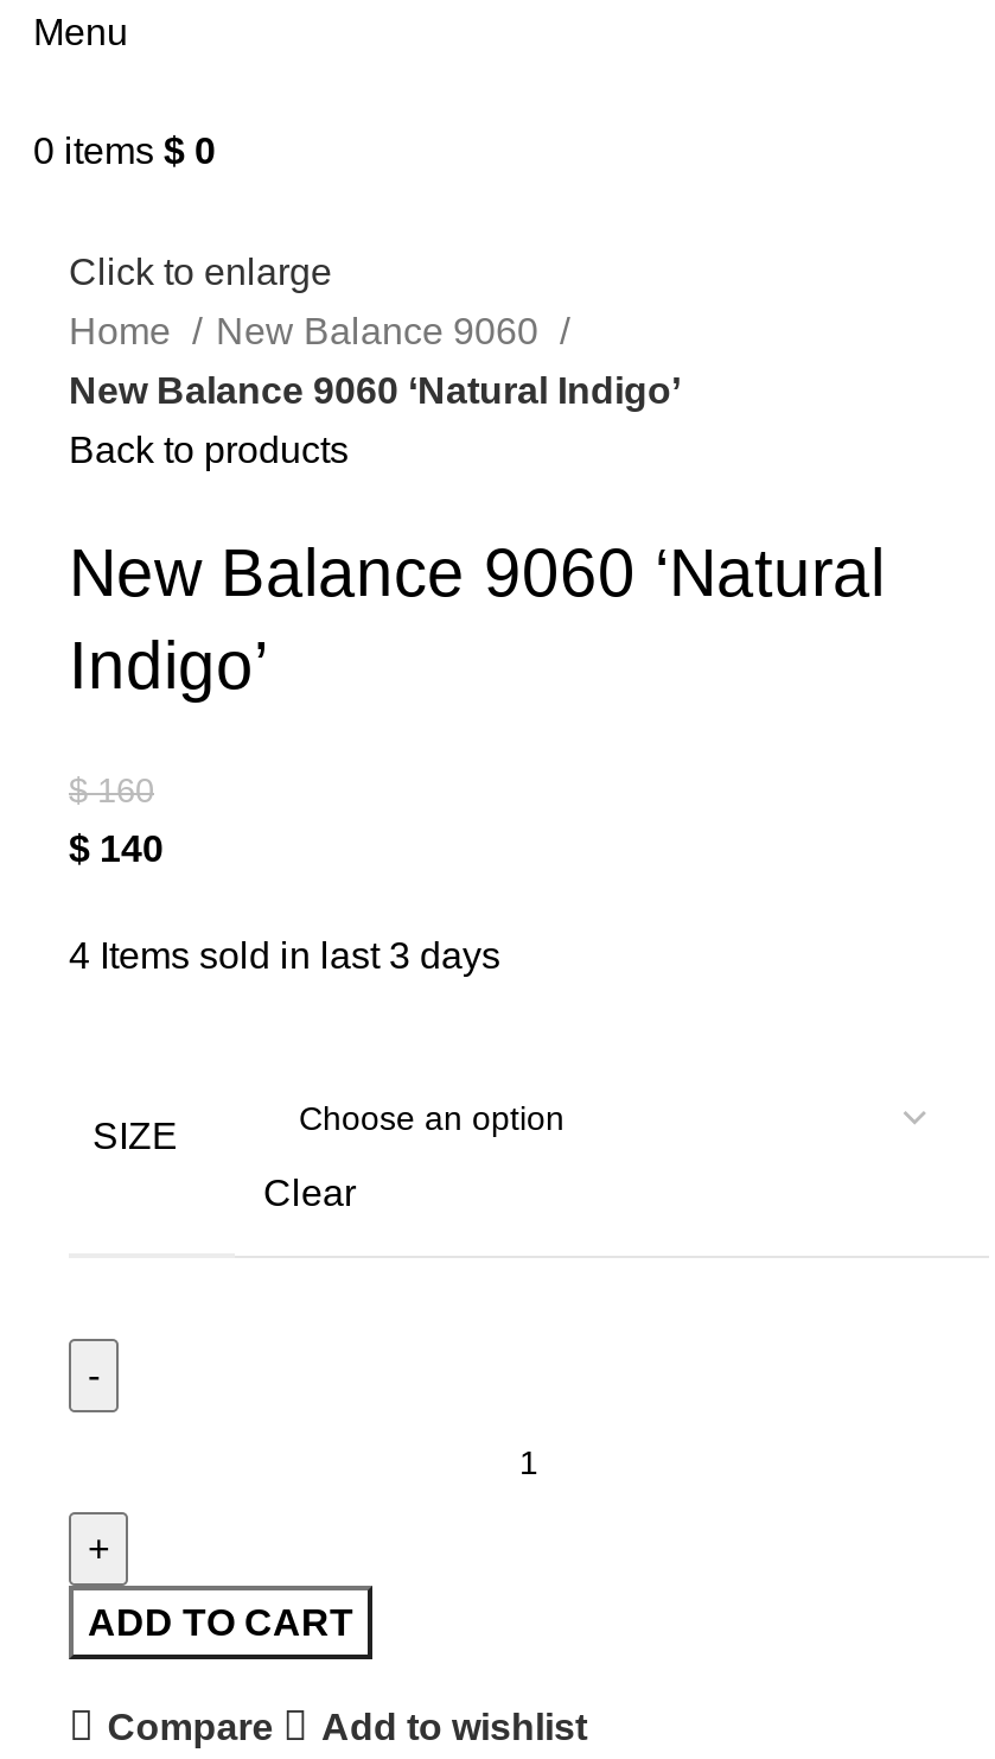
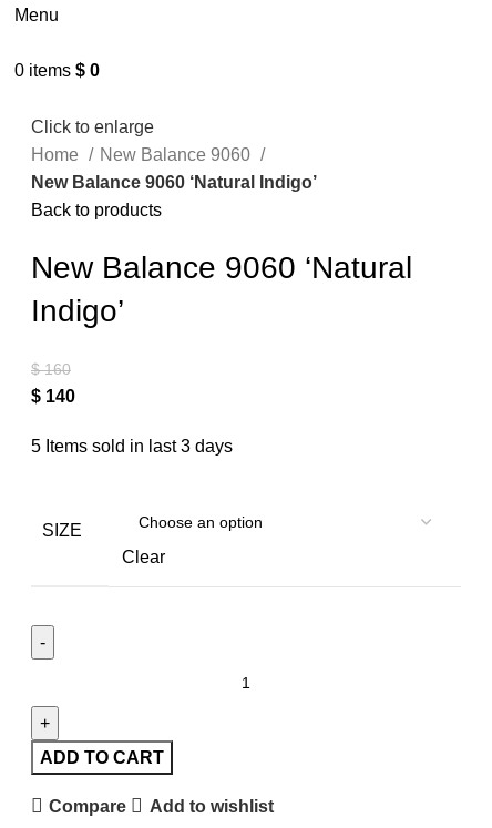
- 4 Items sold in last 3 days
+ 5 Items sold in last 3 days
